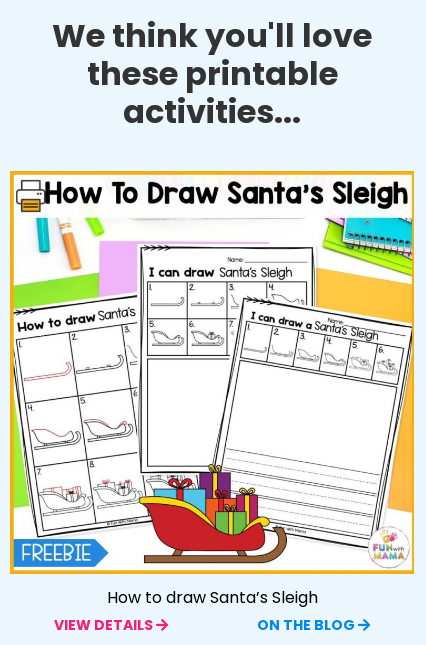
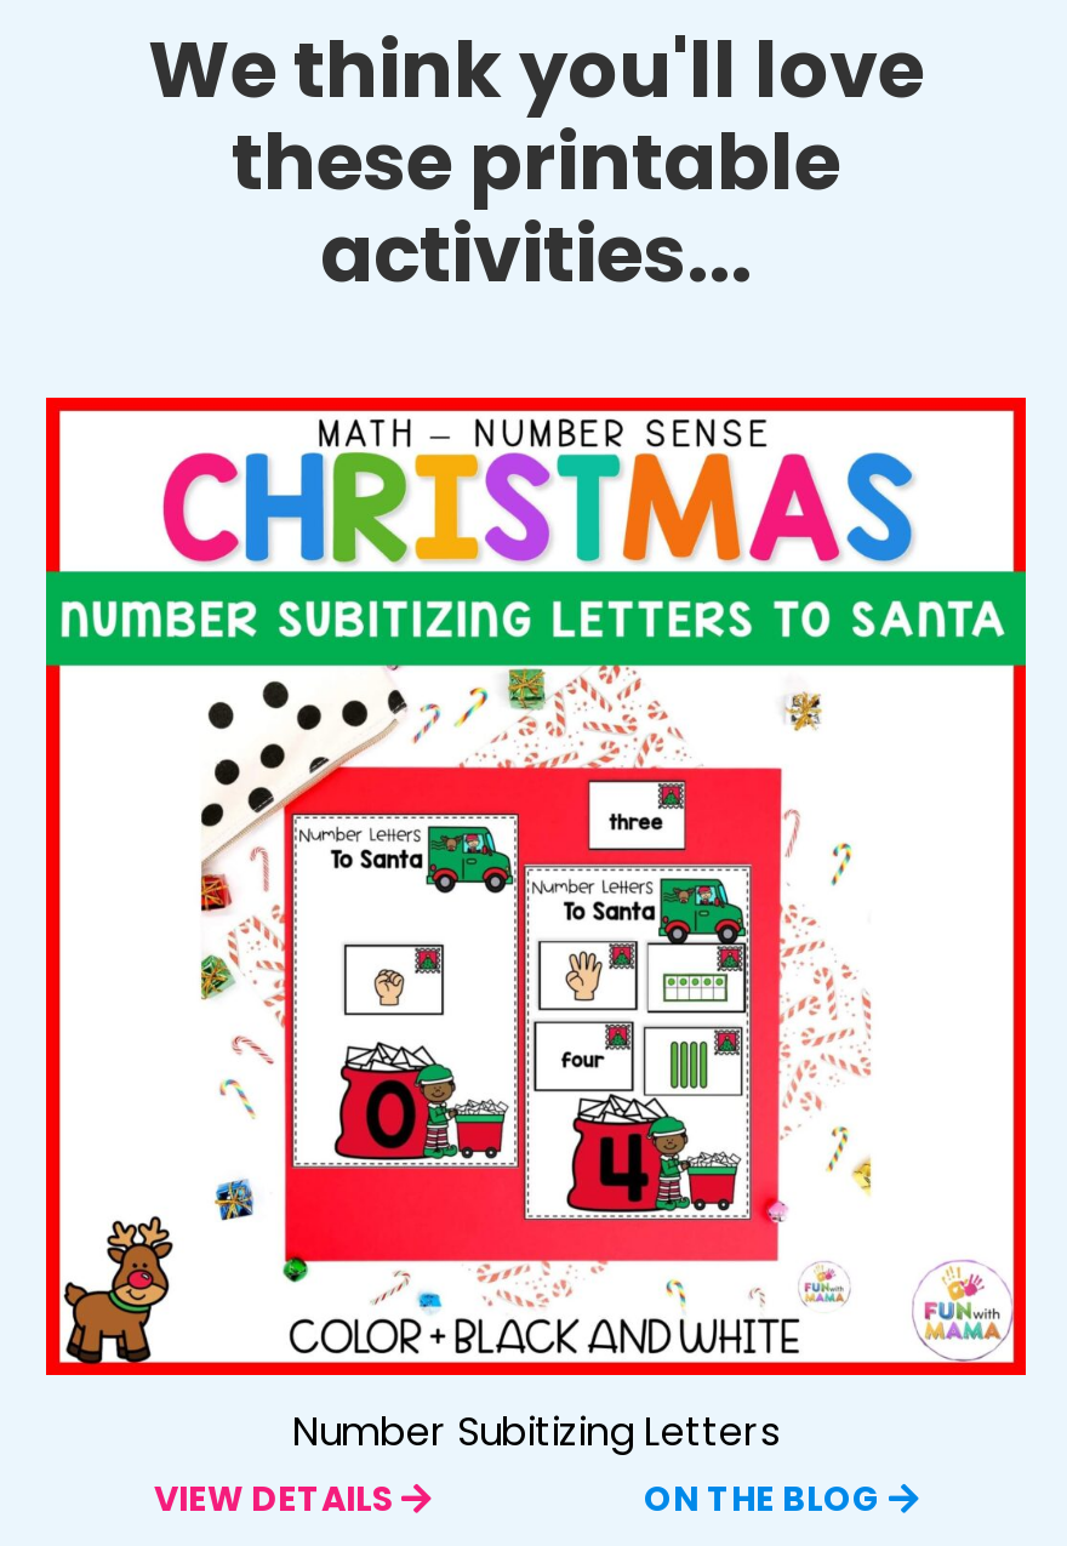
- [image]
- How to draw Santa’s Sleigh
+ [image]
+ Number Subitizing Letters
